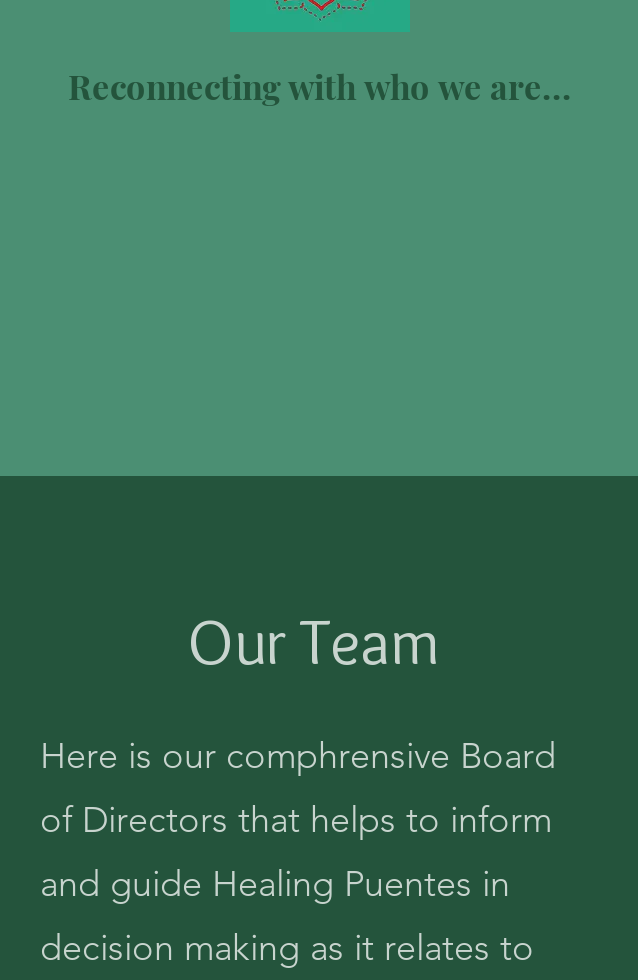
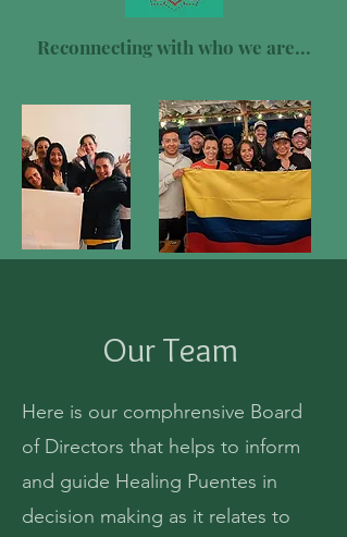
+ [image]

+ [image]
